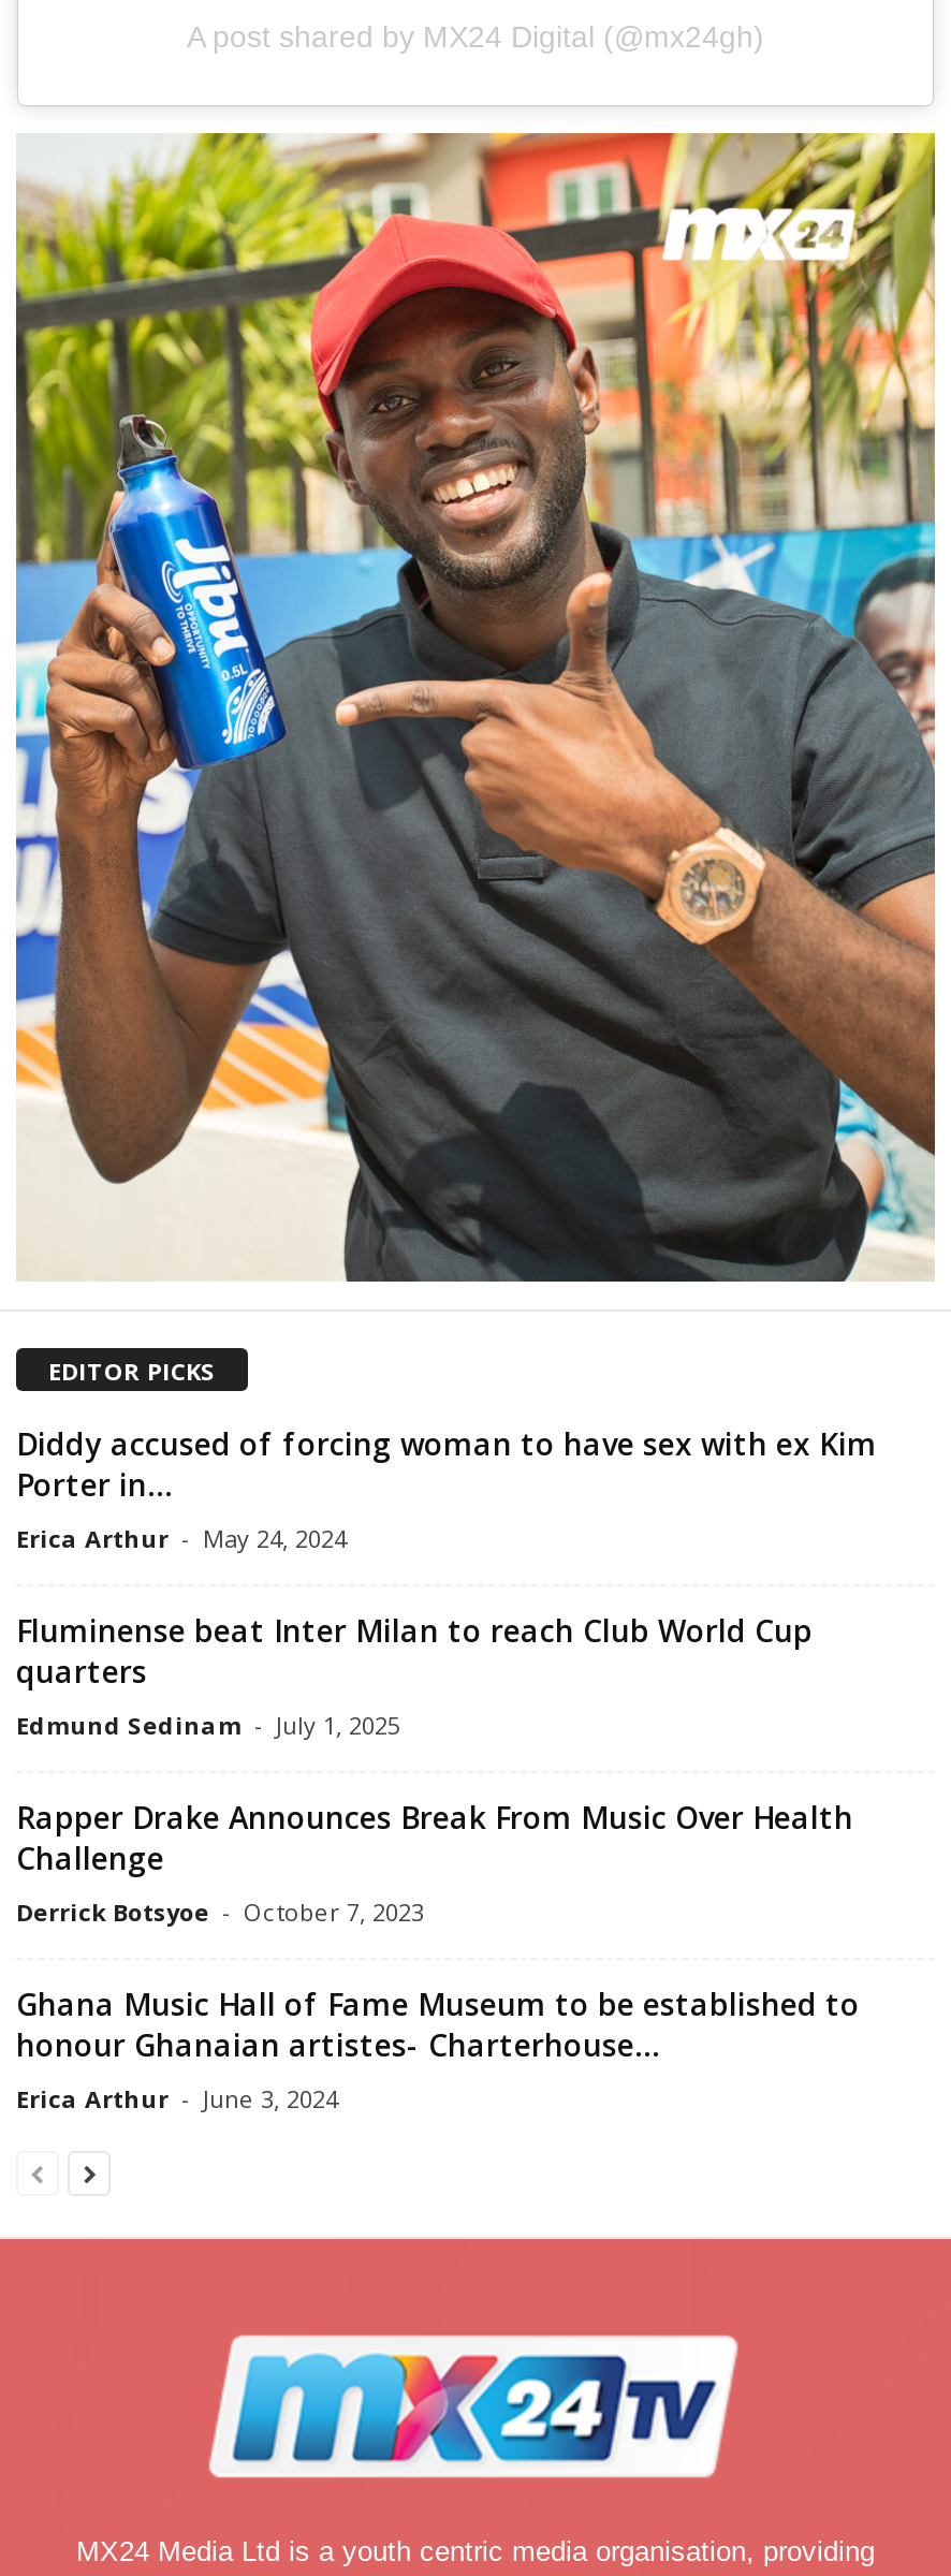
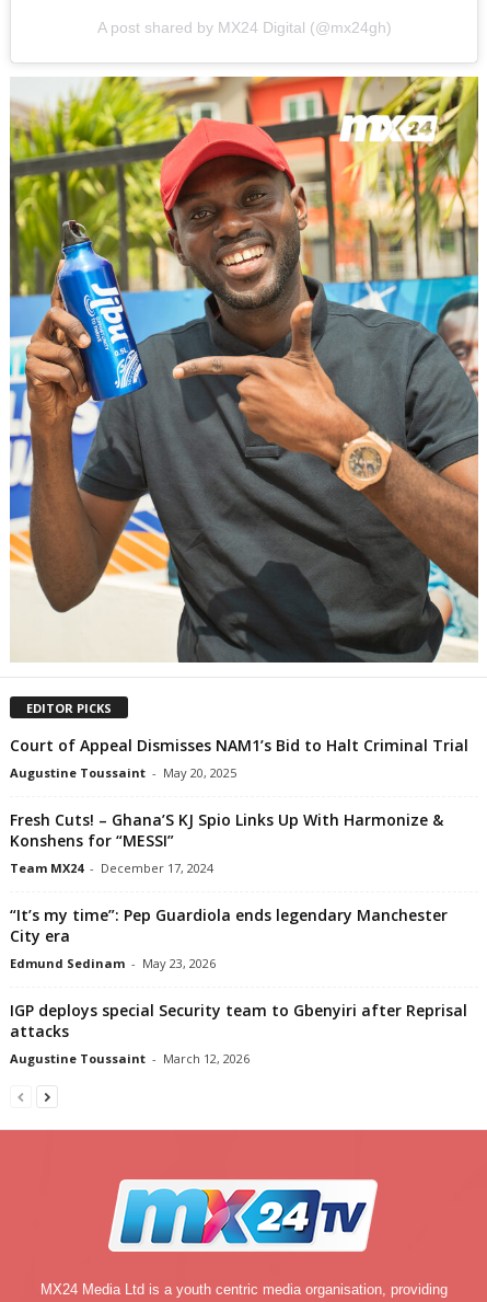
- Diddy accused of forcing woman to have sex with ex Kim
- Porter in...
- Erica Arthur - May 24, 2024
+ Court of Appeal Dismisses NAM1’s Bid to Halt Criminal Trial
+ Augustine Toussaint - May 20, 2025

- Fluminense beat Inter Milan to reach Club World Cup
- quarters
- Edmund Sedinam - July 1, 2025
+ Fresh Cuts! – Ghana’S KJ Spio Links Up With Harmonize &
+ Konshens for “MESSI”
+ Team MX24 - December 17, 2024

- Rapper Drake Announces Break From Music Over Health
- Challenge
- Derrick Botsyoe - October 7, 2023
+ “It’s my time”: Pep Guardiola ends legendary Manchester
+ City era
+ Edmund Sedinam - May 23, 2026

- Ghana Music Hall of Fame Museum to be established to
- honour Ghanaian artistes- Charterhouse...
- Erica Arthur - June 3, 2024
+ IGP deploys special Security team to Gbenyiri after Reprisal
+ attacks
+ Augustine Toussaint - March 12, 2026
